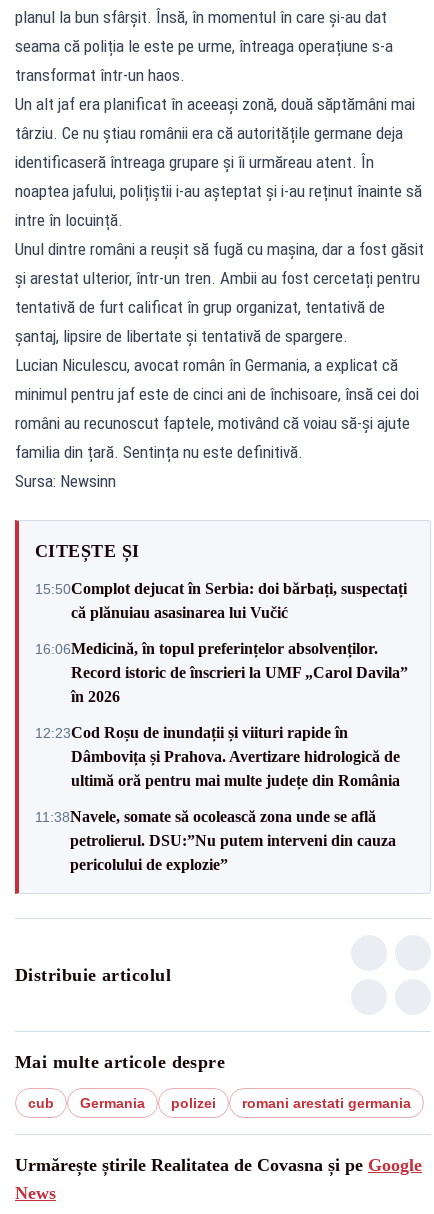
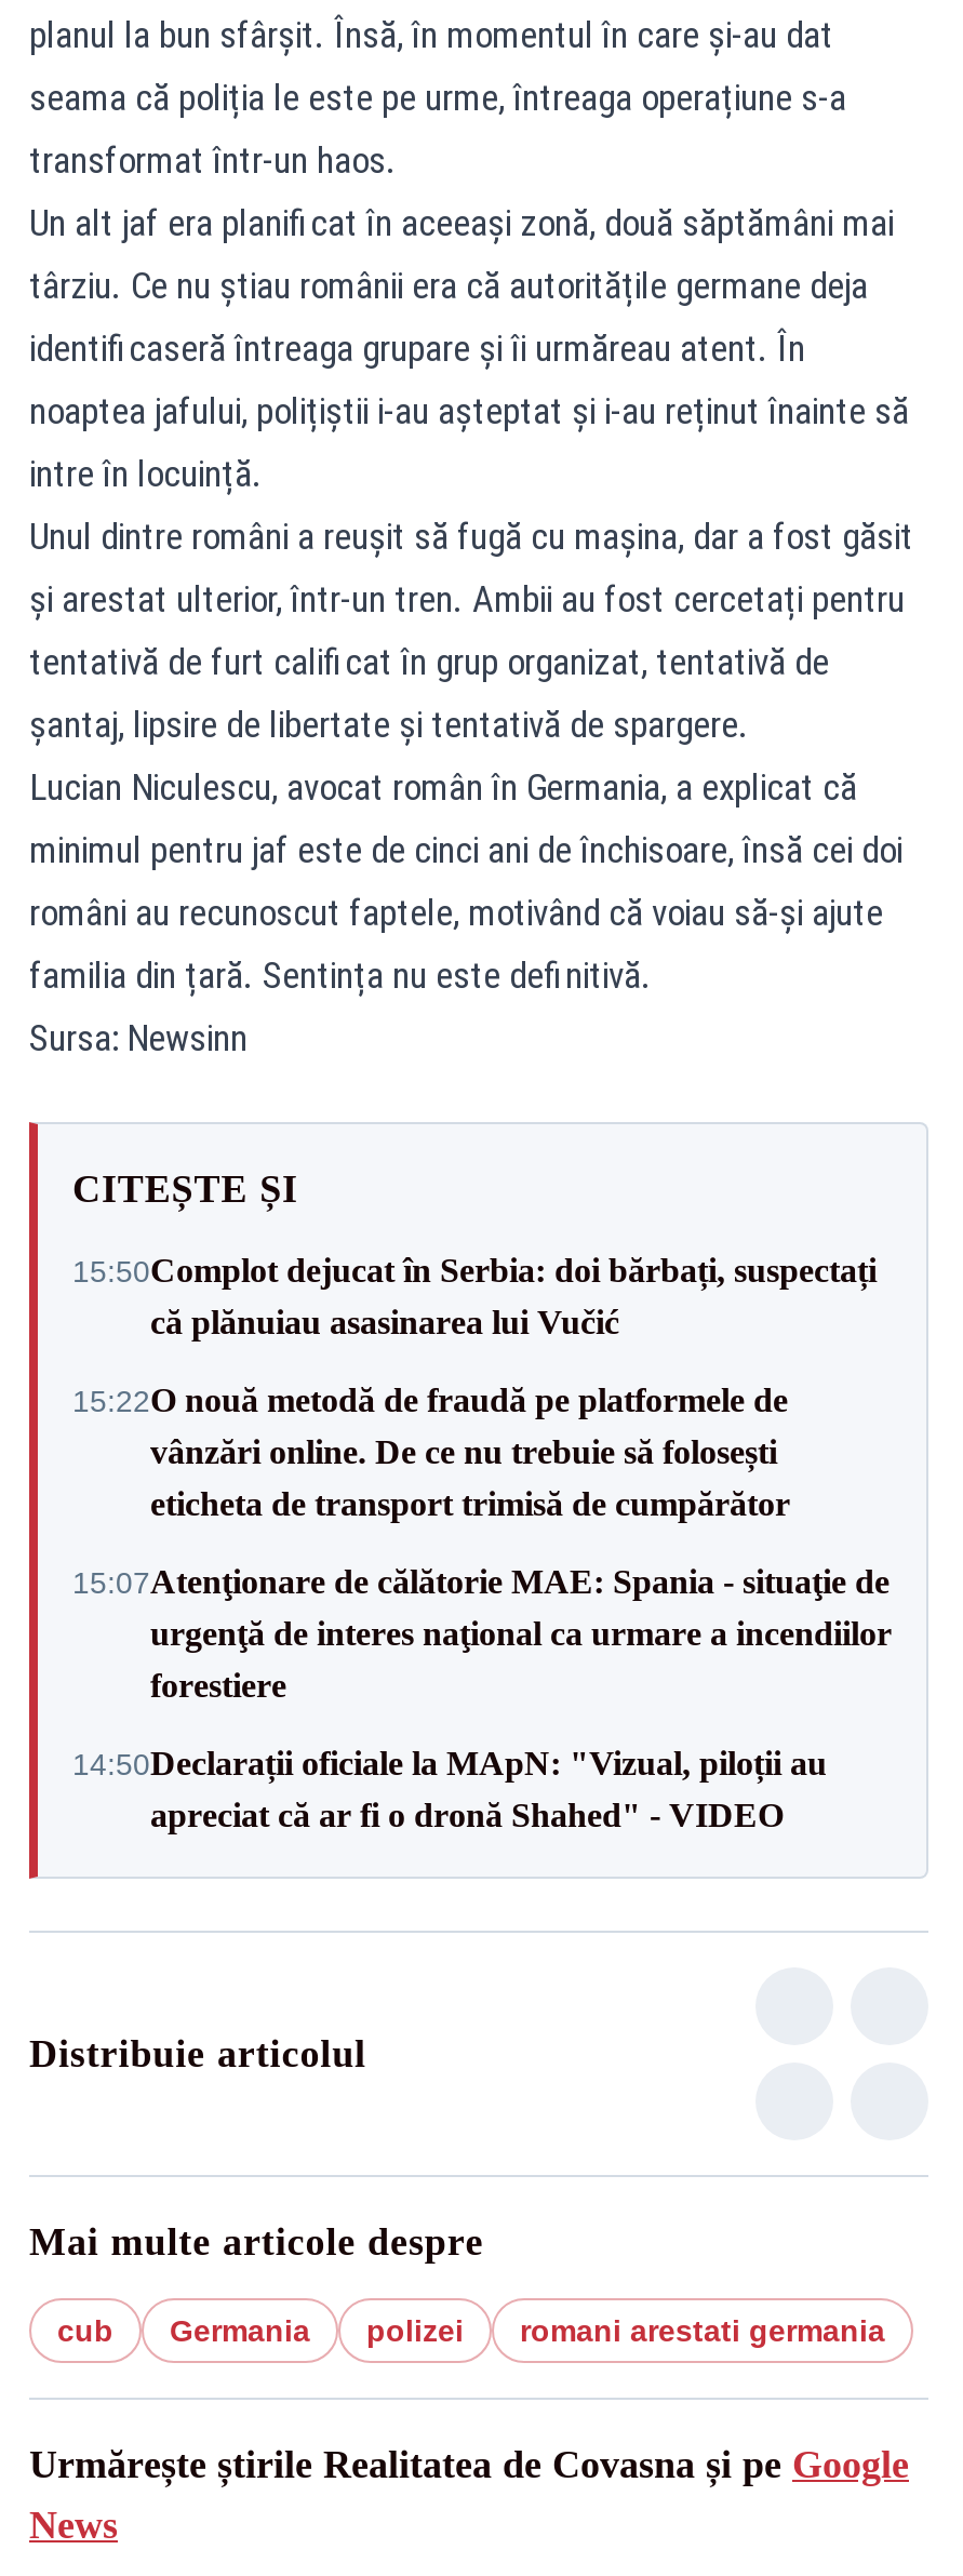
- 16:06Medicină, în topul preferințelor absolvenților.
- Record istoric de înscrieri la UMF „Carol Davila”
- în 2026
+ 15:22O nouă metodă de fraudă pe platformele de
+ vânzări online. De ce nu trebuie să folosești
+ eticheta de transport trimisă de cumpărător

- 12:23Cod Roșu de inundații și viituri rapide în
- Dâmbovița și Prahova. Avertizare hidrologică de
- ultimă oră pentru mai multe județe din România
+ 15:07Atenţionare de călătorie MAE: Spania - situaţie de
+ urgenţă de interes naţional ca urmare a incendiilor
+ forestiere

- 11:38Navele, somate să ocolească zona unde se află
- petrolierul. DSU:”Nu putem interveni din cauza
- pericolului de explozie”
+ 14:50Declarații oficiale la MApN: "Vizual, piloții au
+ apreciat că ar fi o dronă Shahed" - VIDEO
